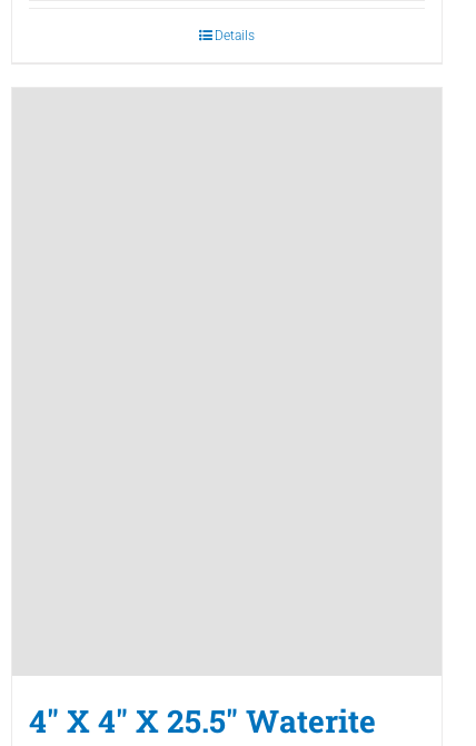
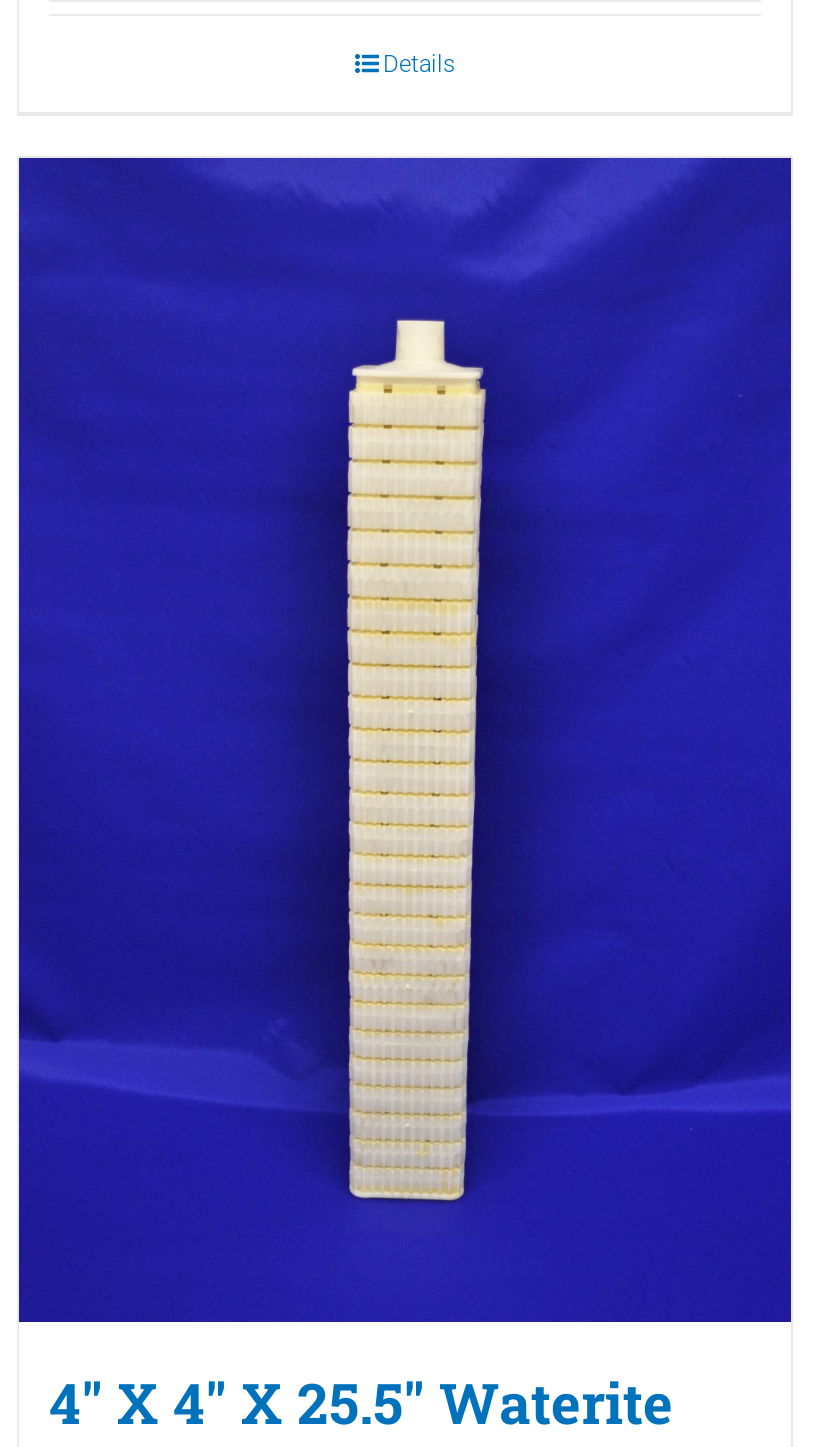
+ [image]
